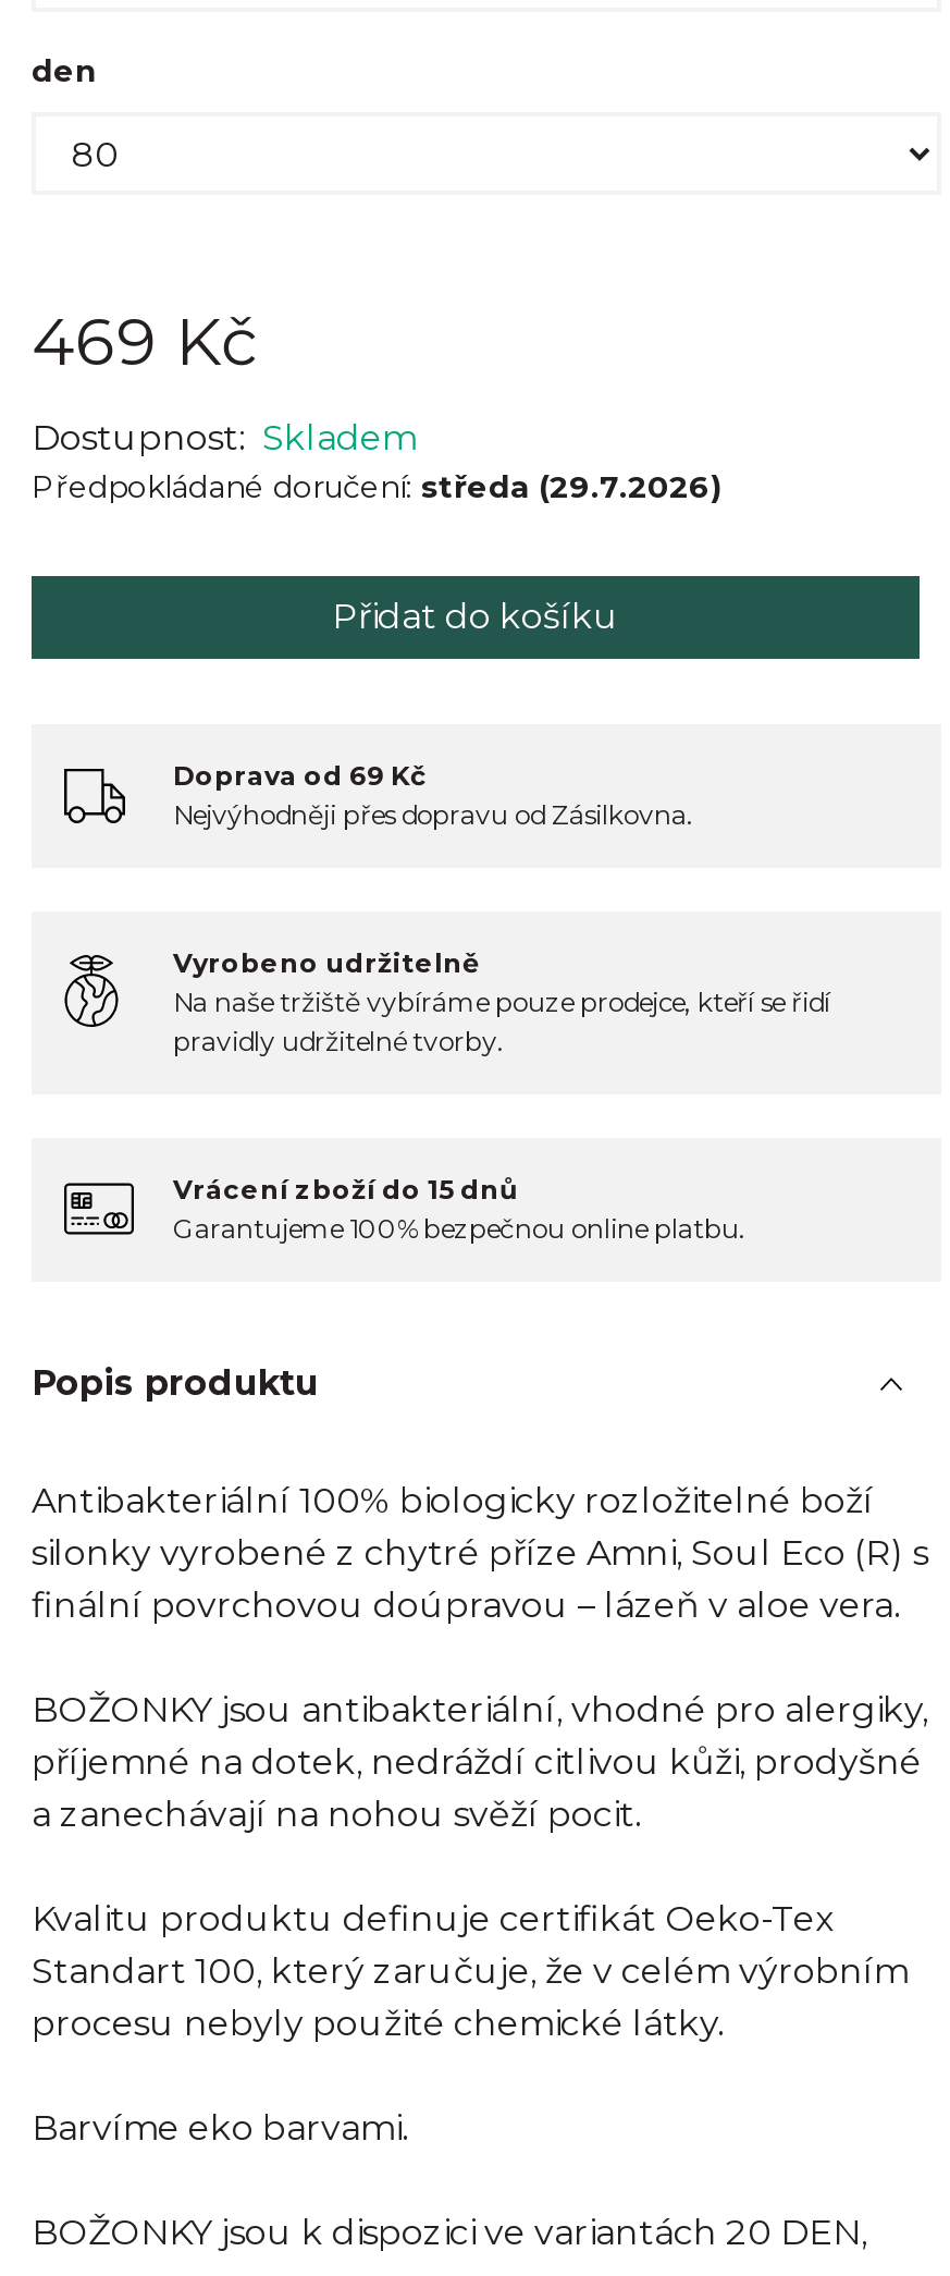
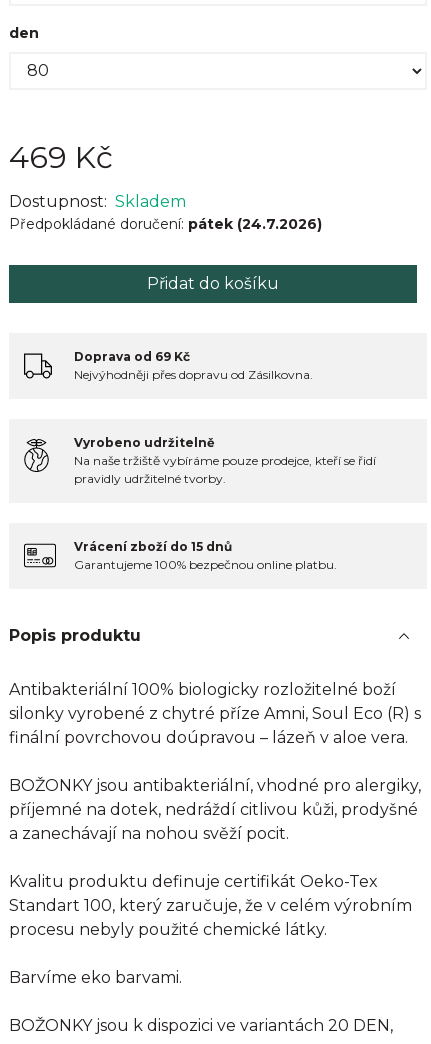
- Předpokládané doručení: středa (29.7.2026)
+ Předpokládané doručení: pátek (24.7.2026)
